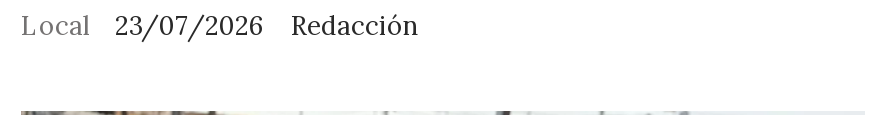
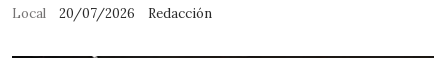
- Local 23/07/2026 Redacción
+ Local 20/07/2026 Redacción
